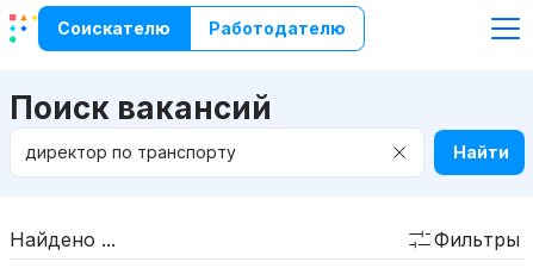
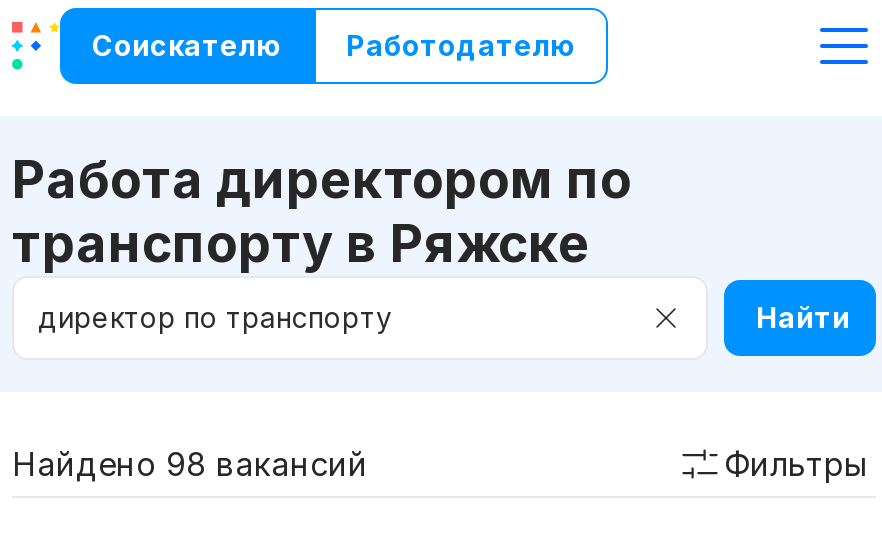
- Поиск вакансий
+ Работа директором по
+ транспорту в Ряжске

- Найдено ...
+ Найдено 98 вакансий
